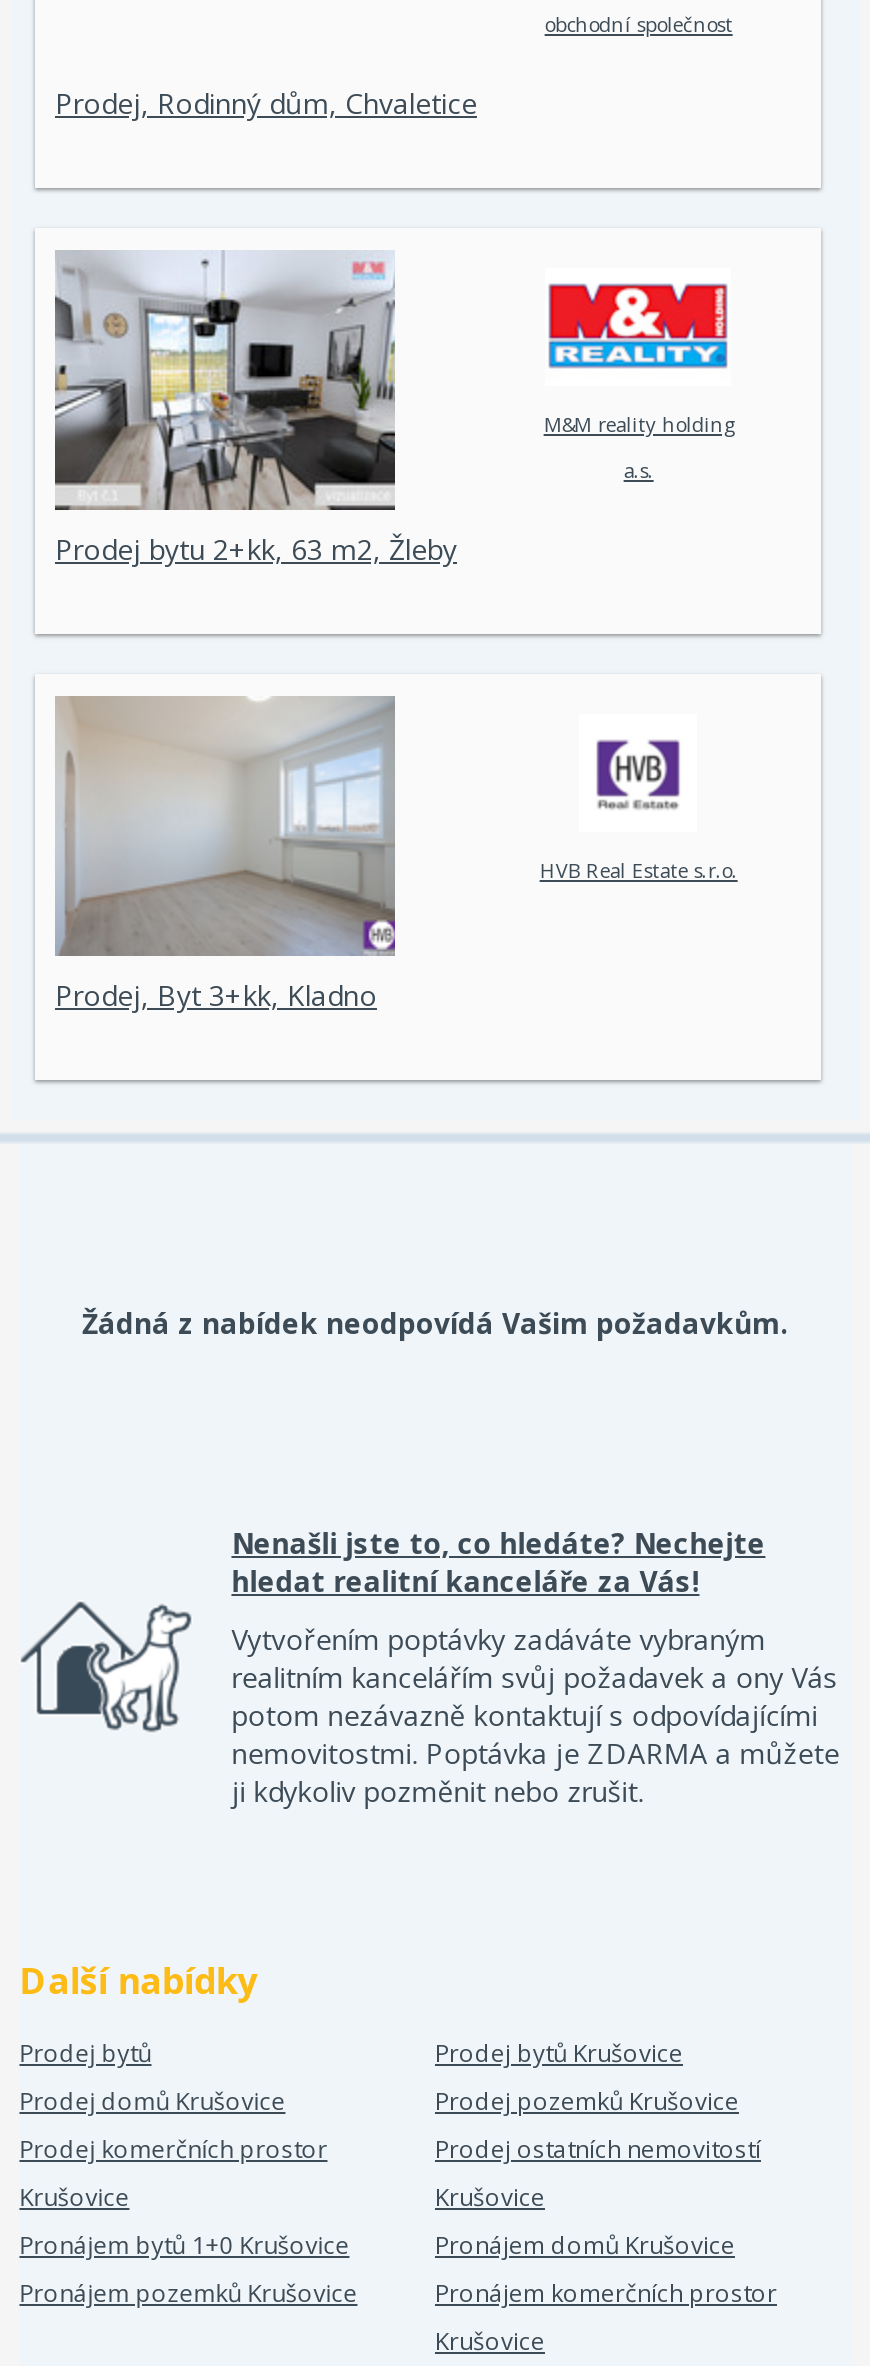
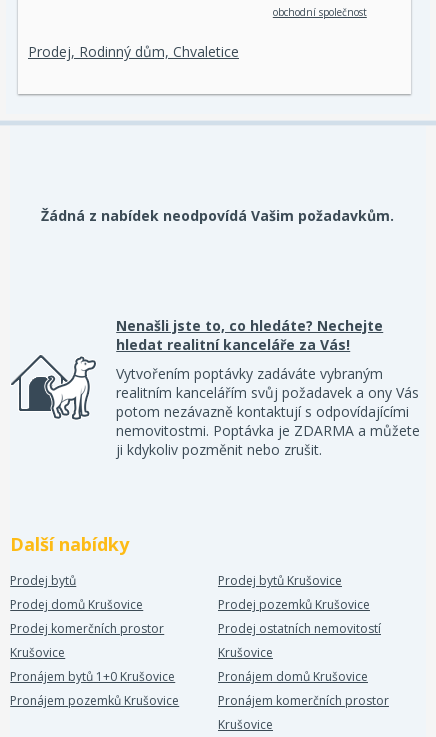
- [image]
- M&M reality holding
- a.s.
- Prodej bytu 2+kk, 63 m2, Žleby

- [image]

- [image]
- HVB Real Estate s.r.o.
- Prodej, Byt 3+kk, Kladno

- [image]
